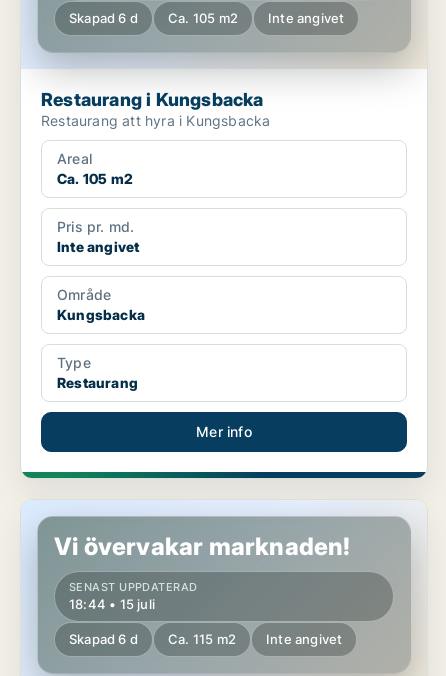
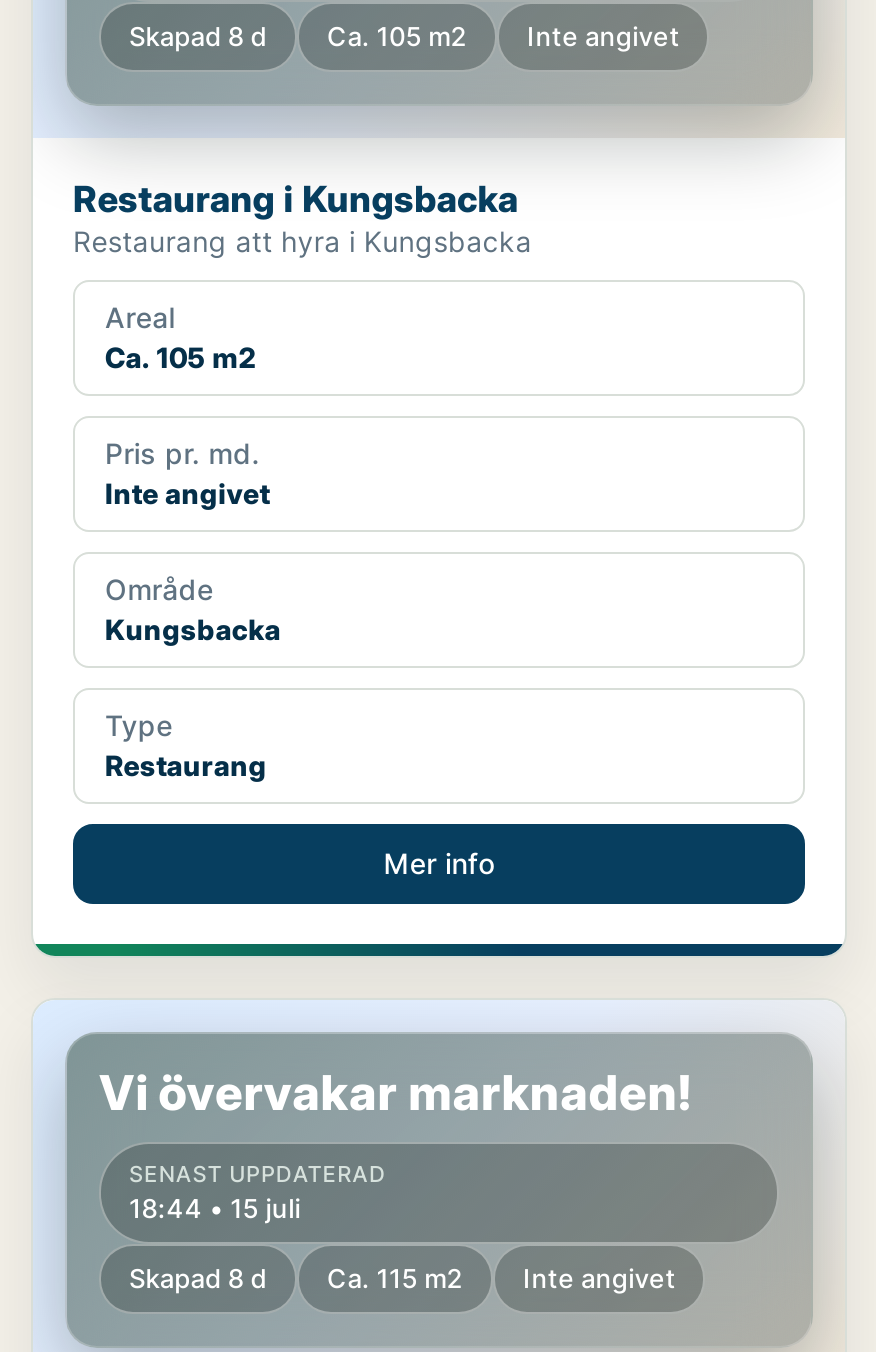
- Skapad 6 d Ca. 105 m2 Inte angivet
+ Skapad 8 d Ca. 105 m2 Inte angivet

- Skapad 6 d Ca. 115 m2 Inte angivet
+ Skapad 8 d Ca. 115 m2 Inte angivet
